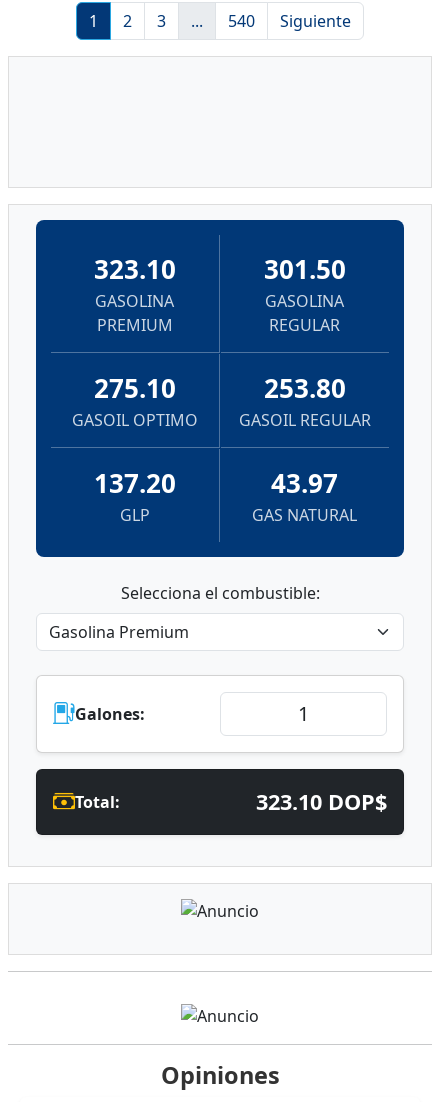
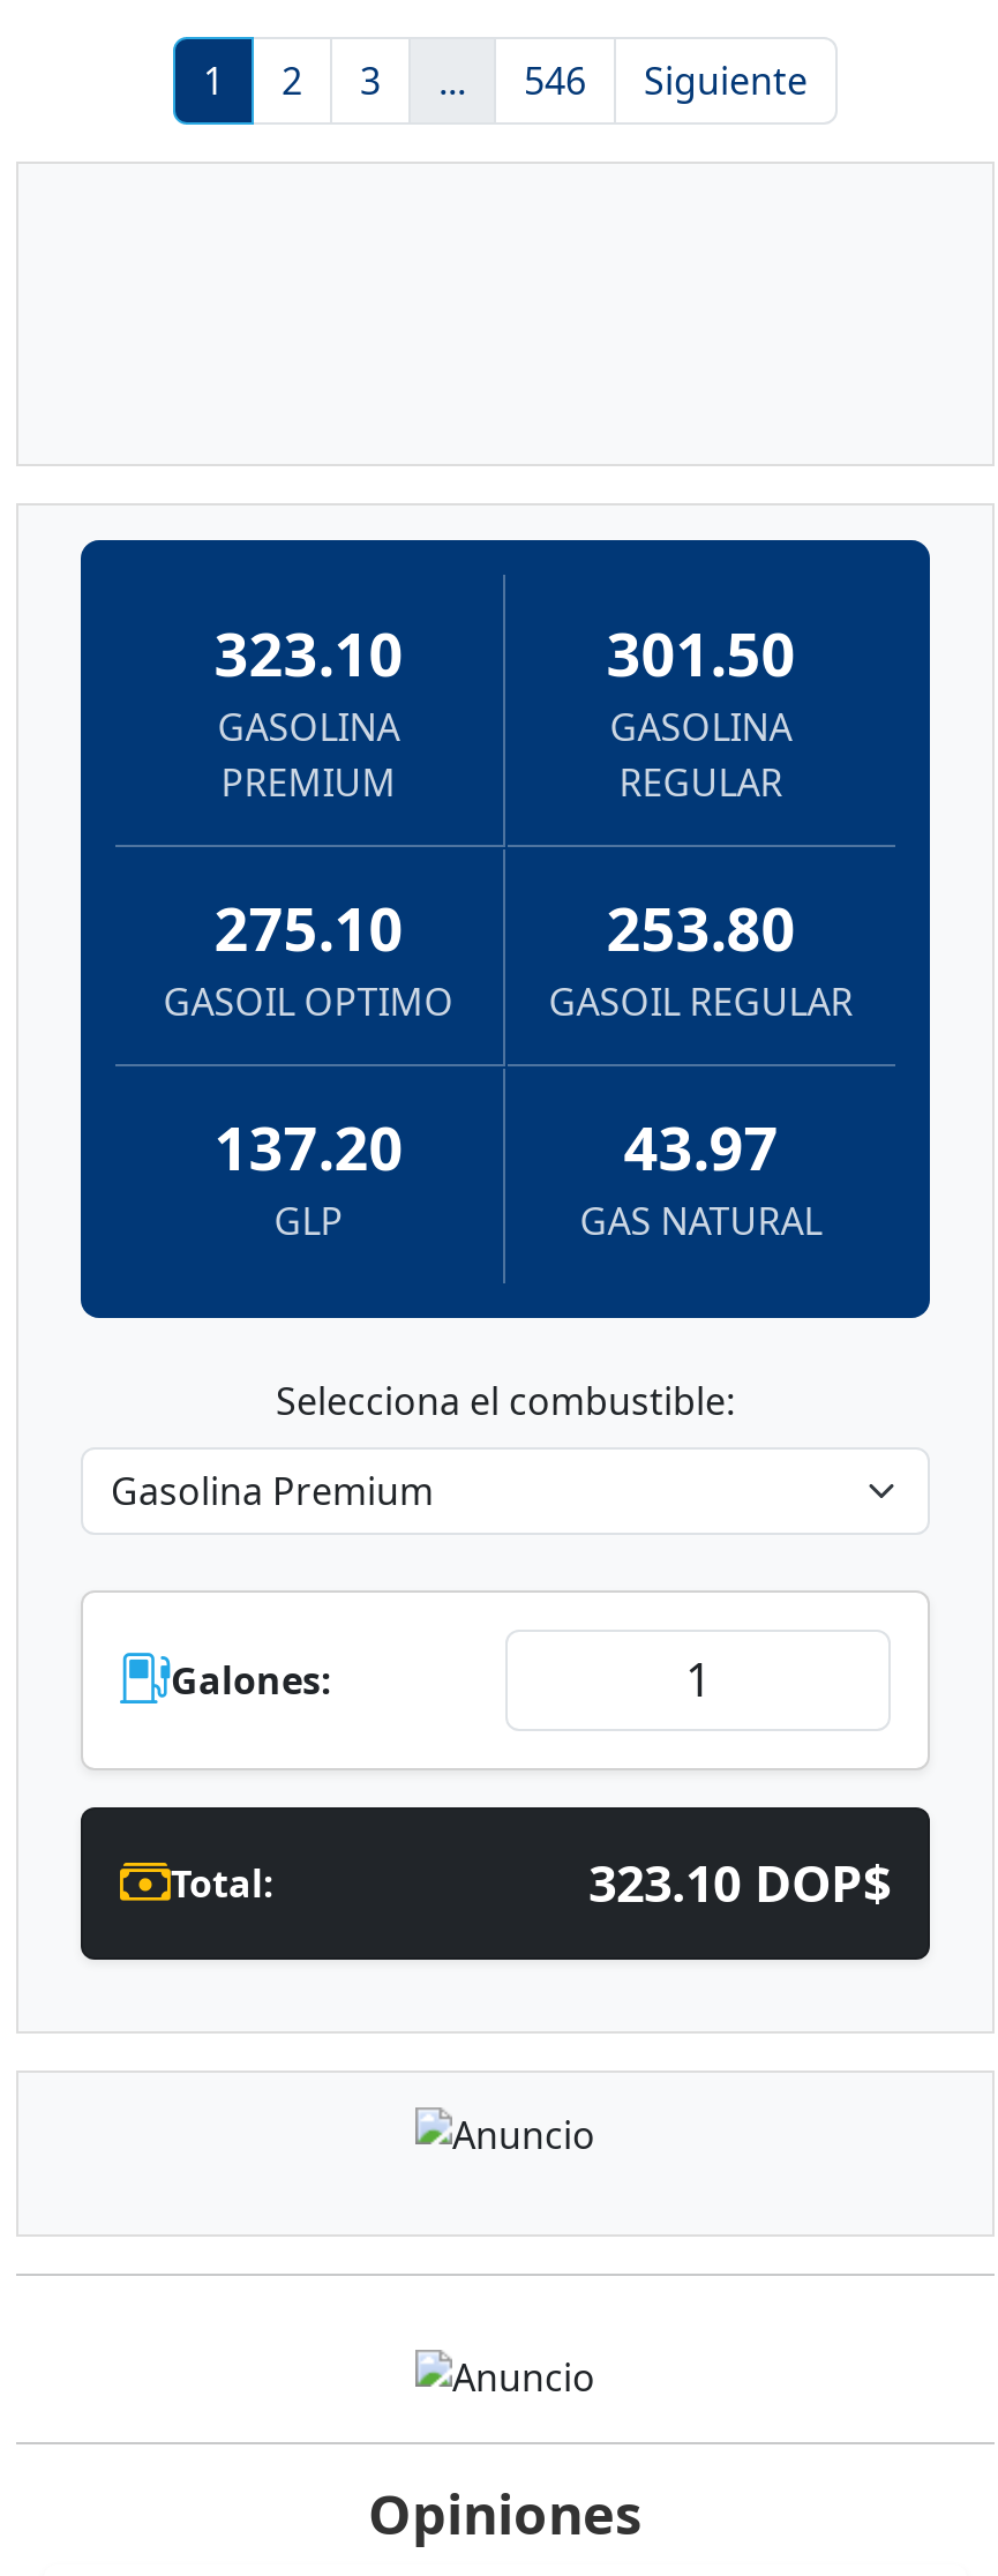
- 540
+ 546
